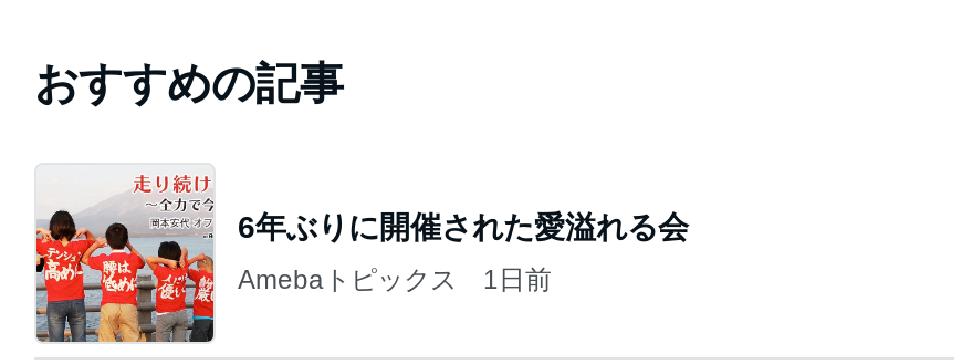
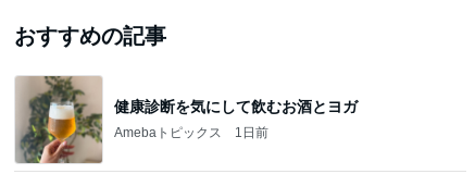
- [image]
- 6年ぶりに開催された愛溢れる会
+ [image]
+ 健康診断を気にして飲むお酒とヨガ
